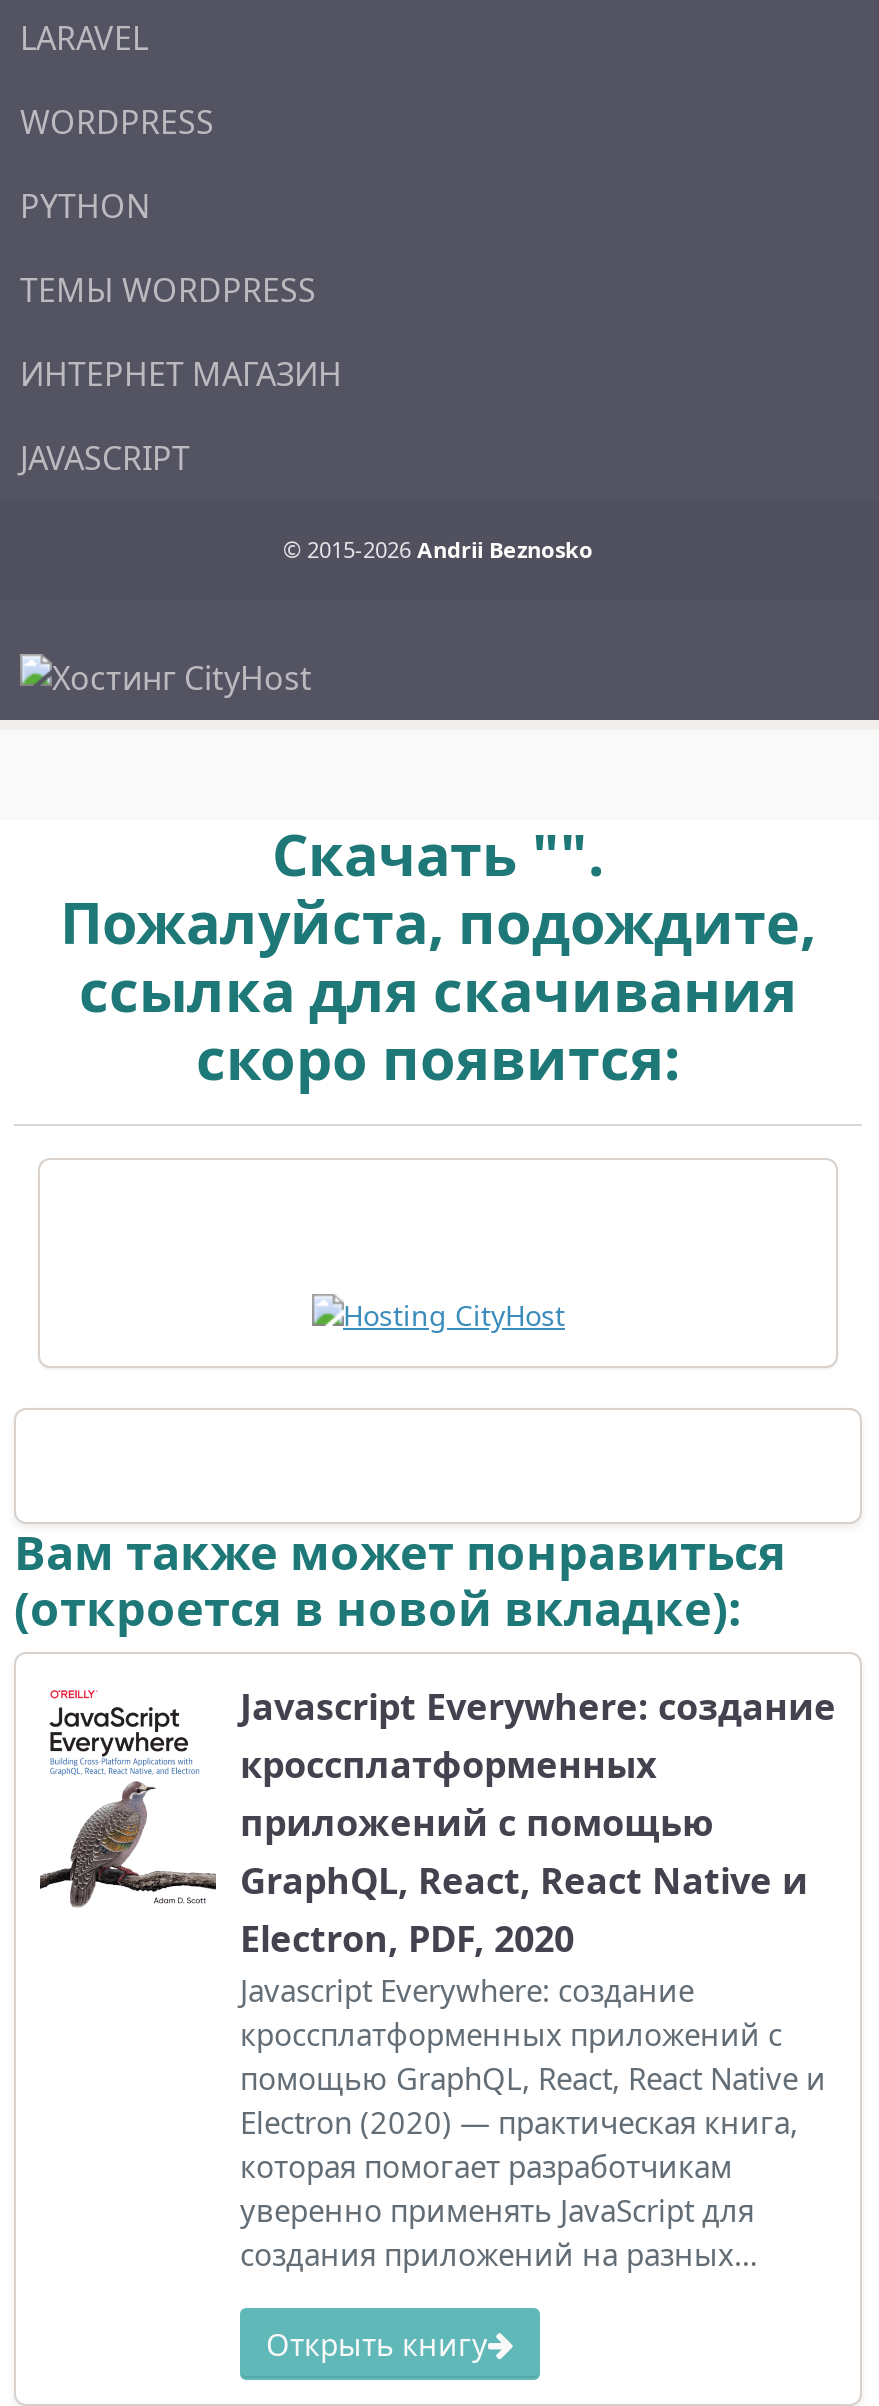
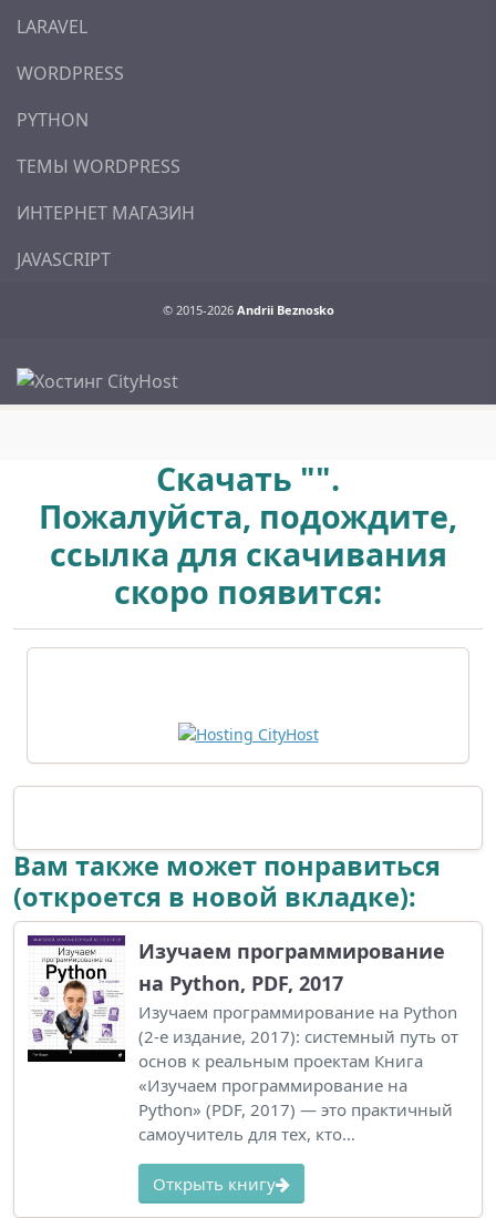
- [image]
- Javascript Everywhere: создание
- кроссплатформенных
- приложений с помощью
- GraphQL, React, React Native и
- Electron, PDF, 2020
- Javascript Everywhere: создание
- кроссплатформенных приложений с
- помощью GraphQL, React, React Native и
- Electron (2020) — практическая книга,
- которая помогает разработчикам
- уверенно применять JavaScript для
- создания приложений на разных…
+ [image]
+ Изучаем программирование
+ на Python, PDF, 2017
+ Изучаем программирование на Python
+ (2-е издание, 2017): системный путь от
+ основ к реальным проектам Книга
+ «Изучаем программирование на
+ Python» (PDF, 2017) — это практичный
+ самоучитель для тех, кто…
